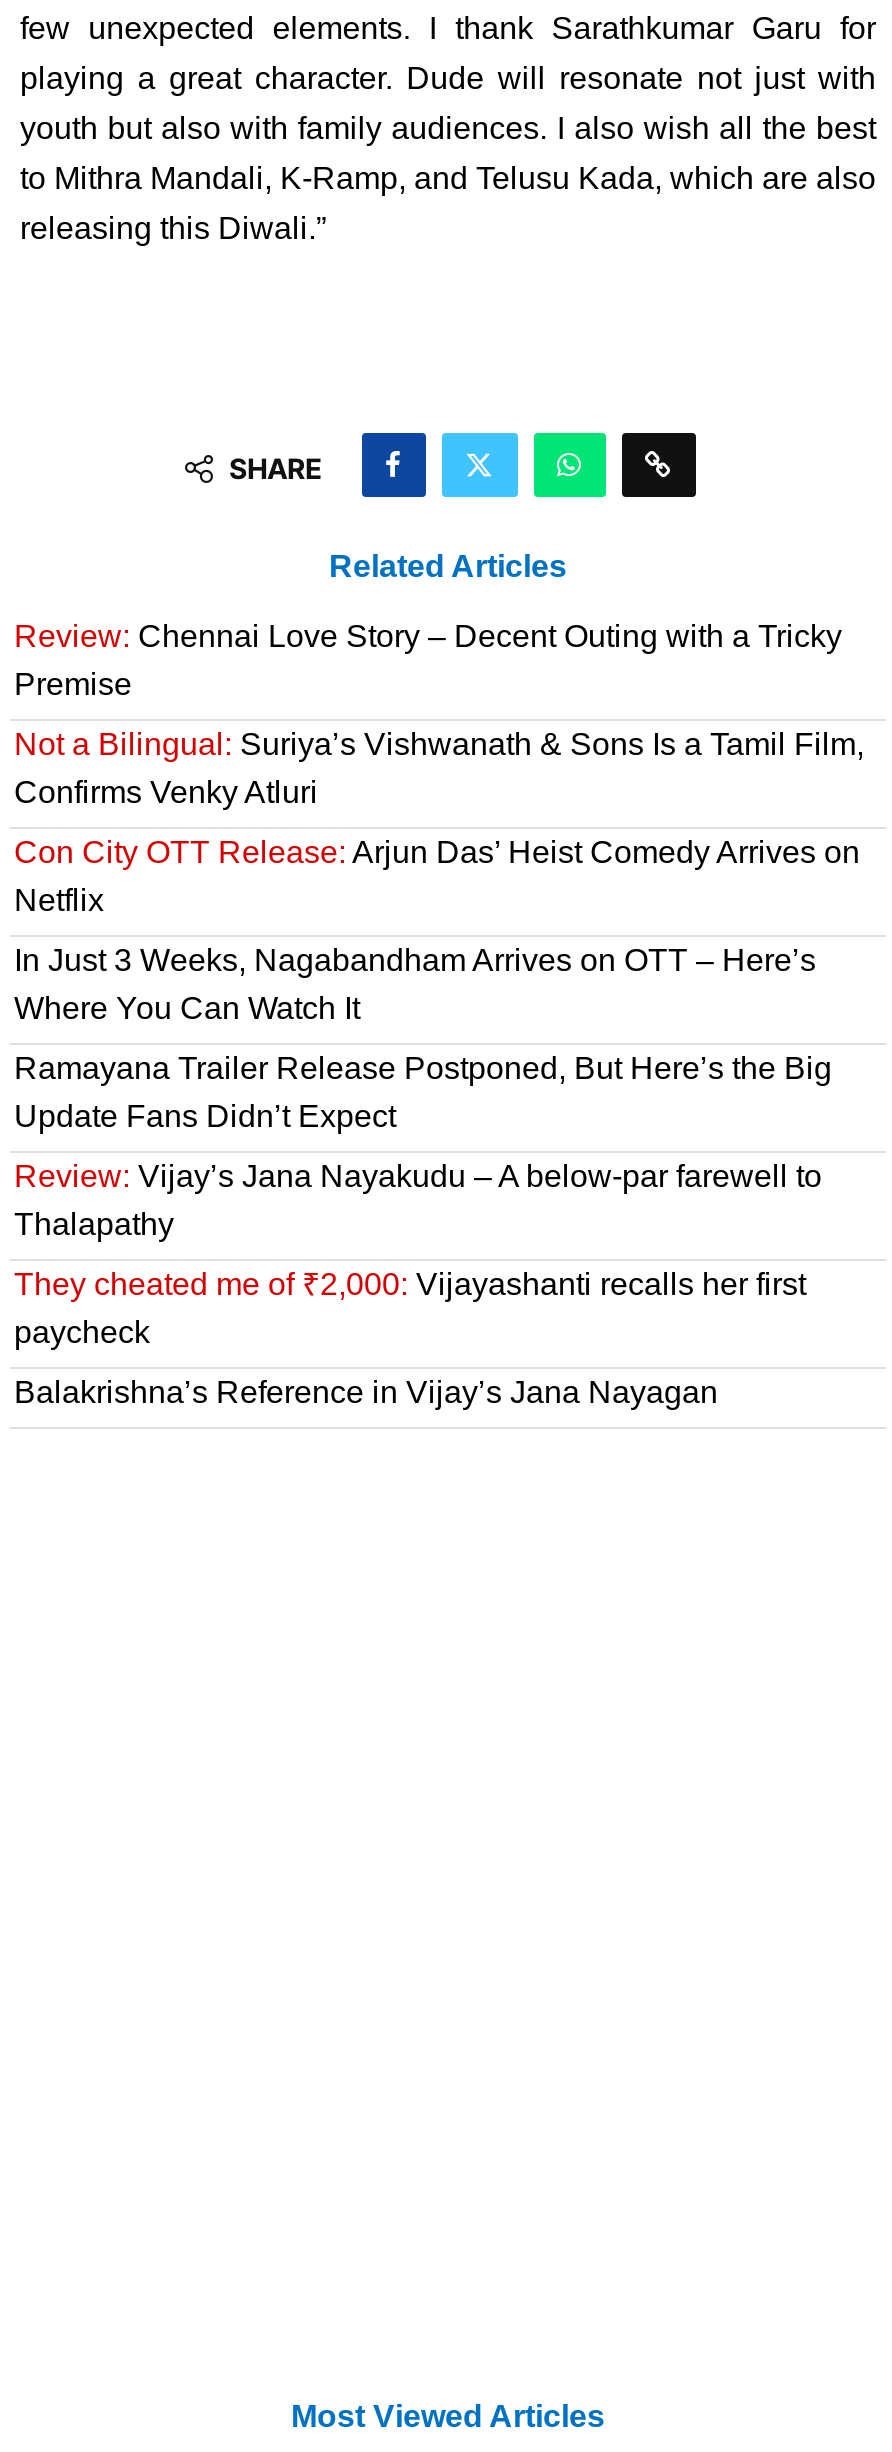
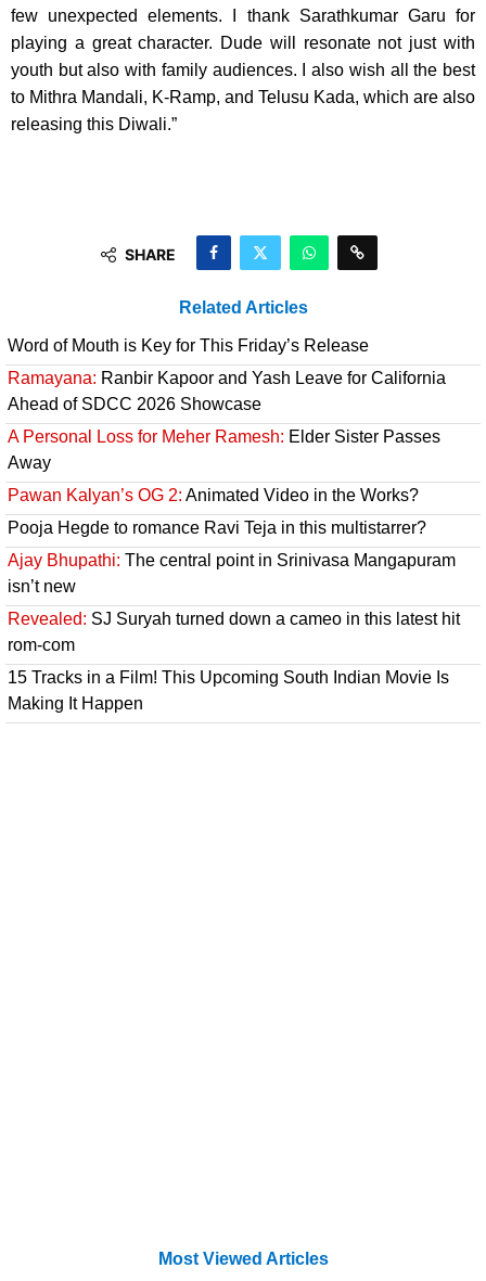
- Review: Chennai Love Story – Decent Outing with a Tricky
- Premise
+ Word of Mouth is Key for This Friday’s Release

- Not a Bilingual: Suriya’s Vishwanath & Sons Is a Tamil Film,
- Confirms Venky Atluri
+ Ramayana: Ranbir Kapoor and Yash Leave for California
+ Ahead of SDCC 2026 Showcase

- Con City OTT Release: Arjun Das’ Heist Comedy Arrives on
- Netflix
+ A Personal Loss for Meher Ramesh: Elder Sister Passes
+ Away

- In Just 3 Weeks, Nagabandham Arrives on OTT – Here’s
- Where You Can Watch It
+ Pawan Kalyan’s OG 2: Animated Video in the Works?

- Ramayana Trailer Release Postponed, But Here’s the Big
- Update Fans Didn’t Expect
+ Pooja Hegde to romance Ravi Teja in this multistarrer?

- Review: Vijay’s Jana Nayakudu – A below-par farewell to
- Thalapathy
+ Ajay Bhupathi: The central point in Srinivasa Mangapuram
+ isn’t new

- They cheated me of ₹2,000: Vijayashanti recalls her first
- paycheck
+ Revealed: SJ Suryah turned down a cameo in this latest hit
+ rom-com

- Balakrishna’s Reference in Vijay’s Jana Nayagan
+ 15 Tracks in a Film! This Upcoming South Indian Movie Is
+ Making It Happen
